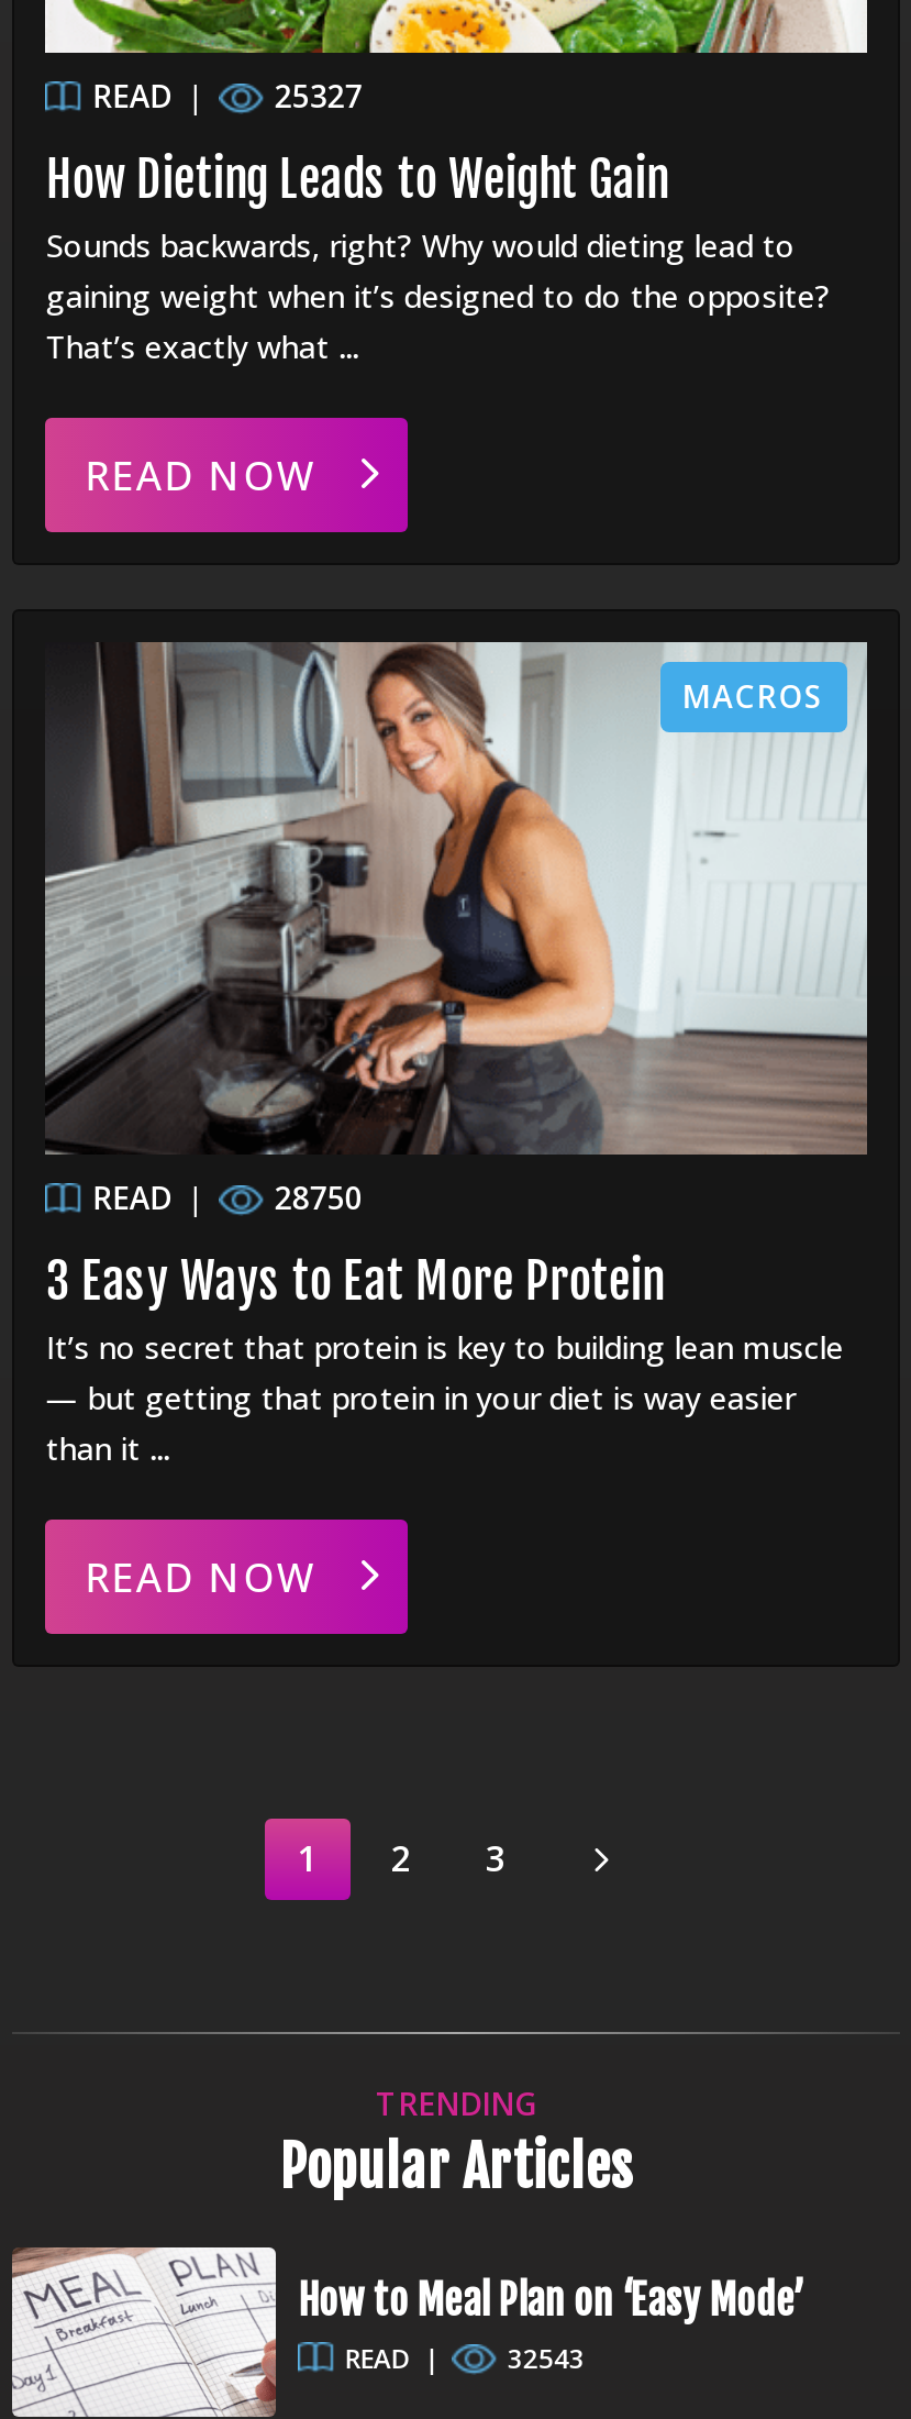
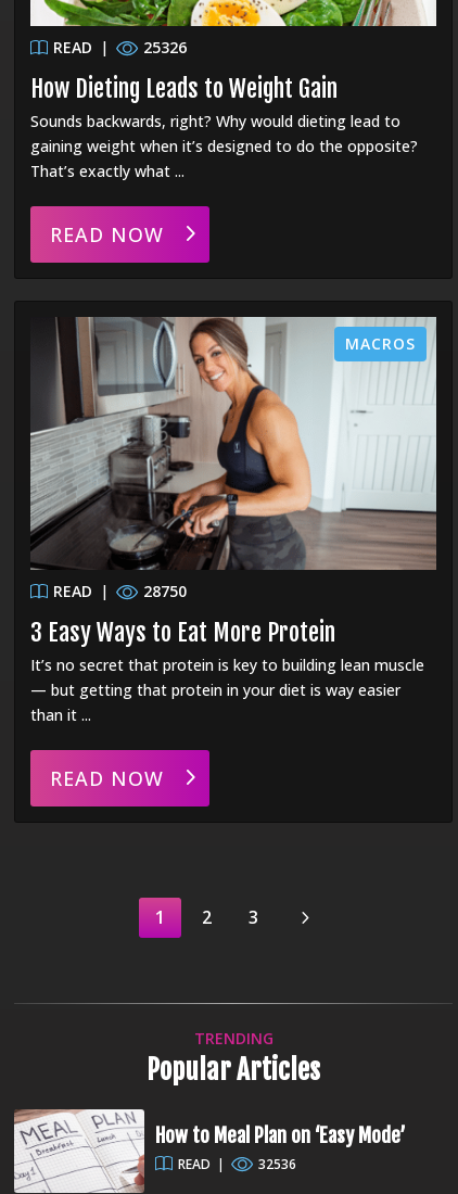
- 25327
+ 25326

- 32543
+ 32536
